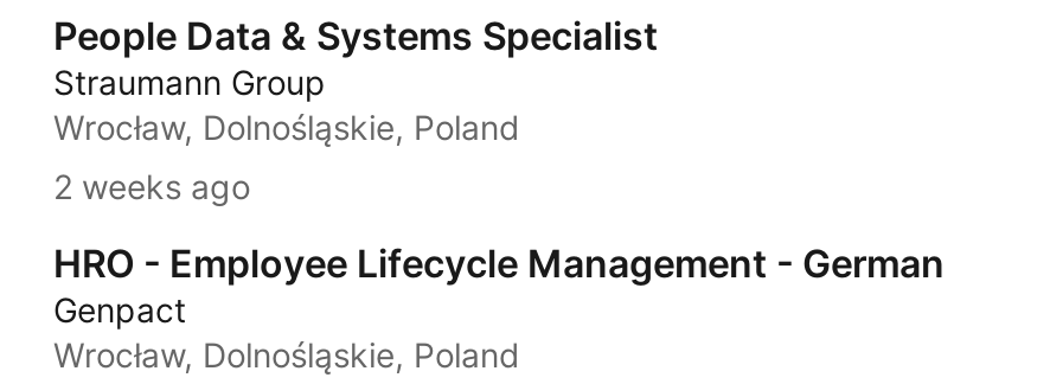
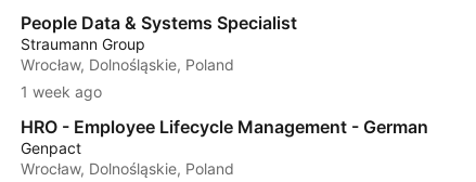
- 2 weeks ago
+ 1 week ago
